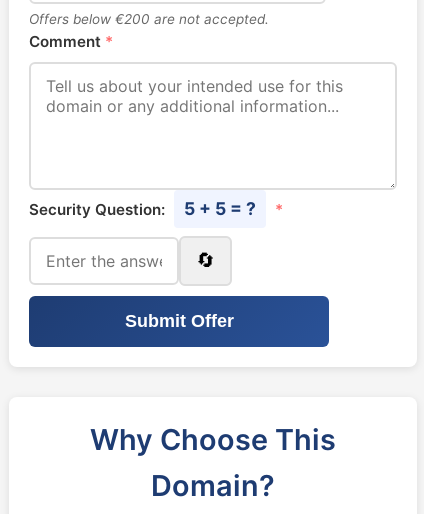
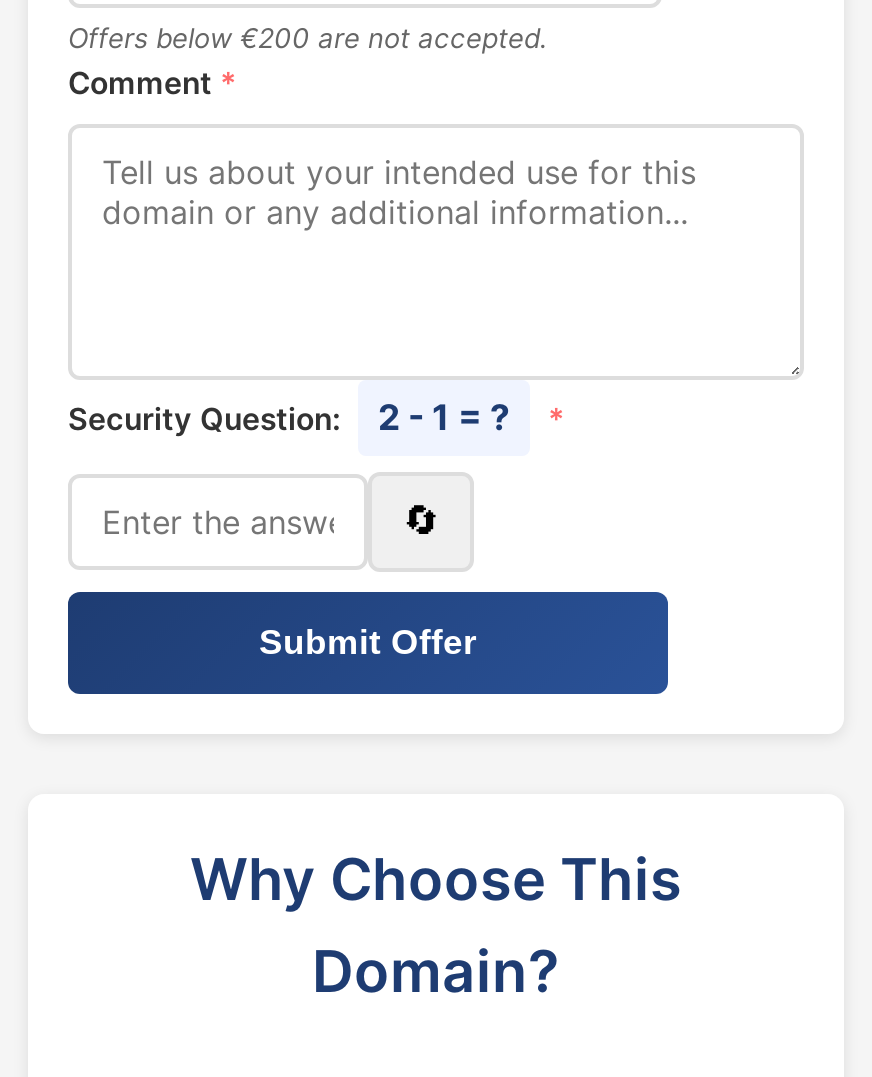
- 5 + 5 = ?
+ 2 - 1 = ?
